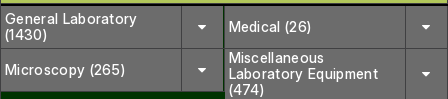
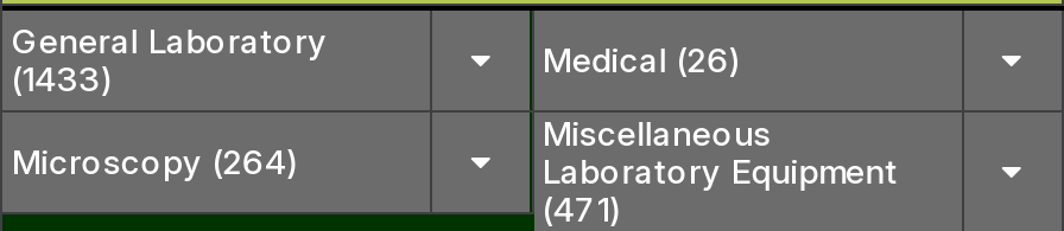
- (1430)
+ (1433)

- Microscopy (265)
+ Microscopy (264)

- (474)
+ (471)
